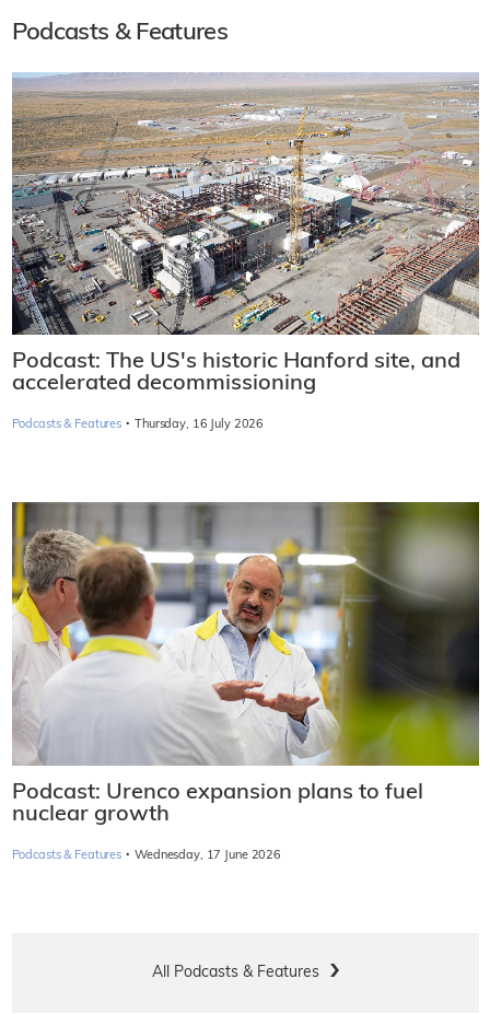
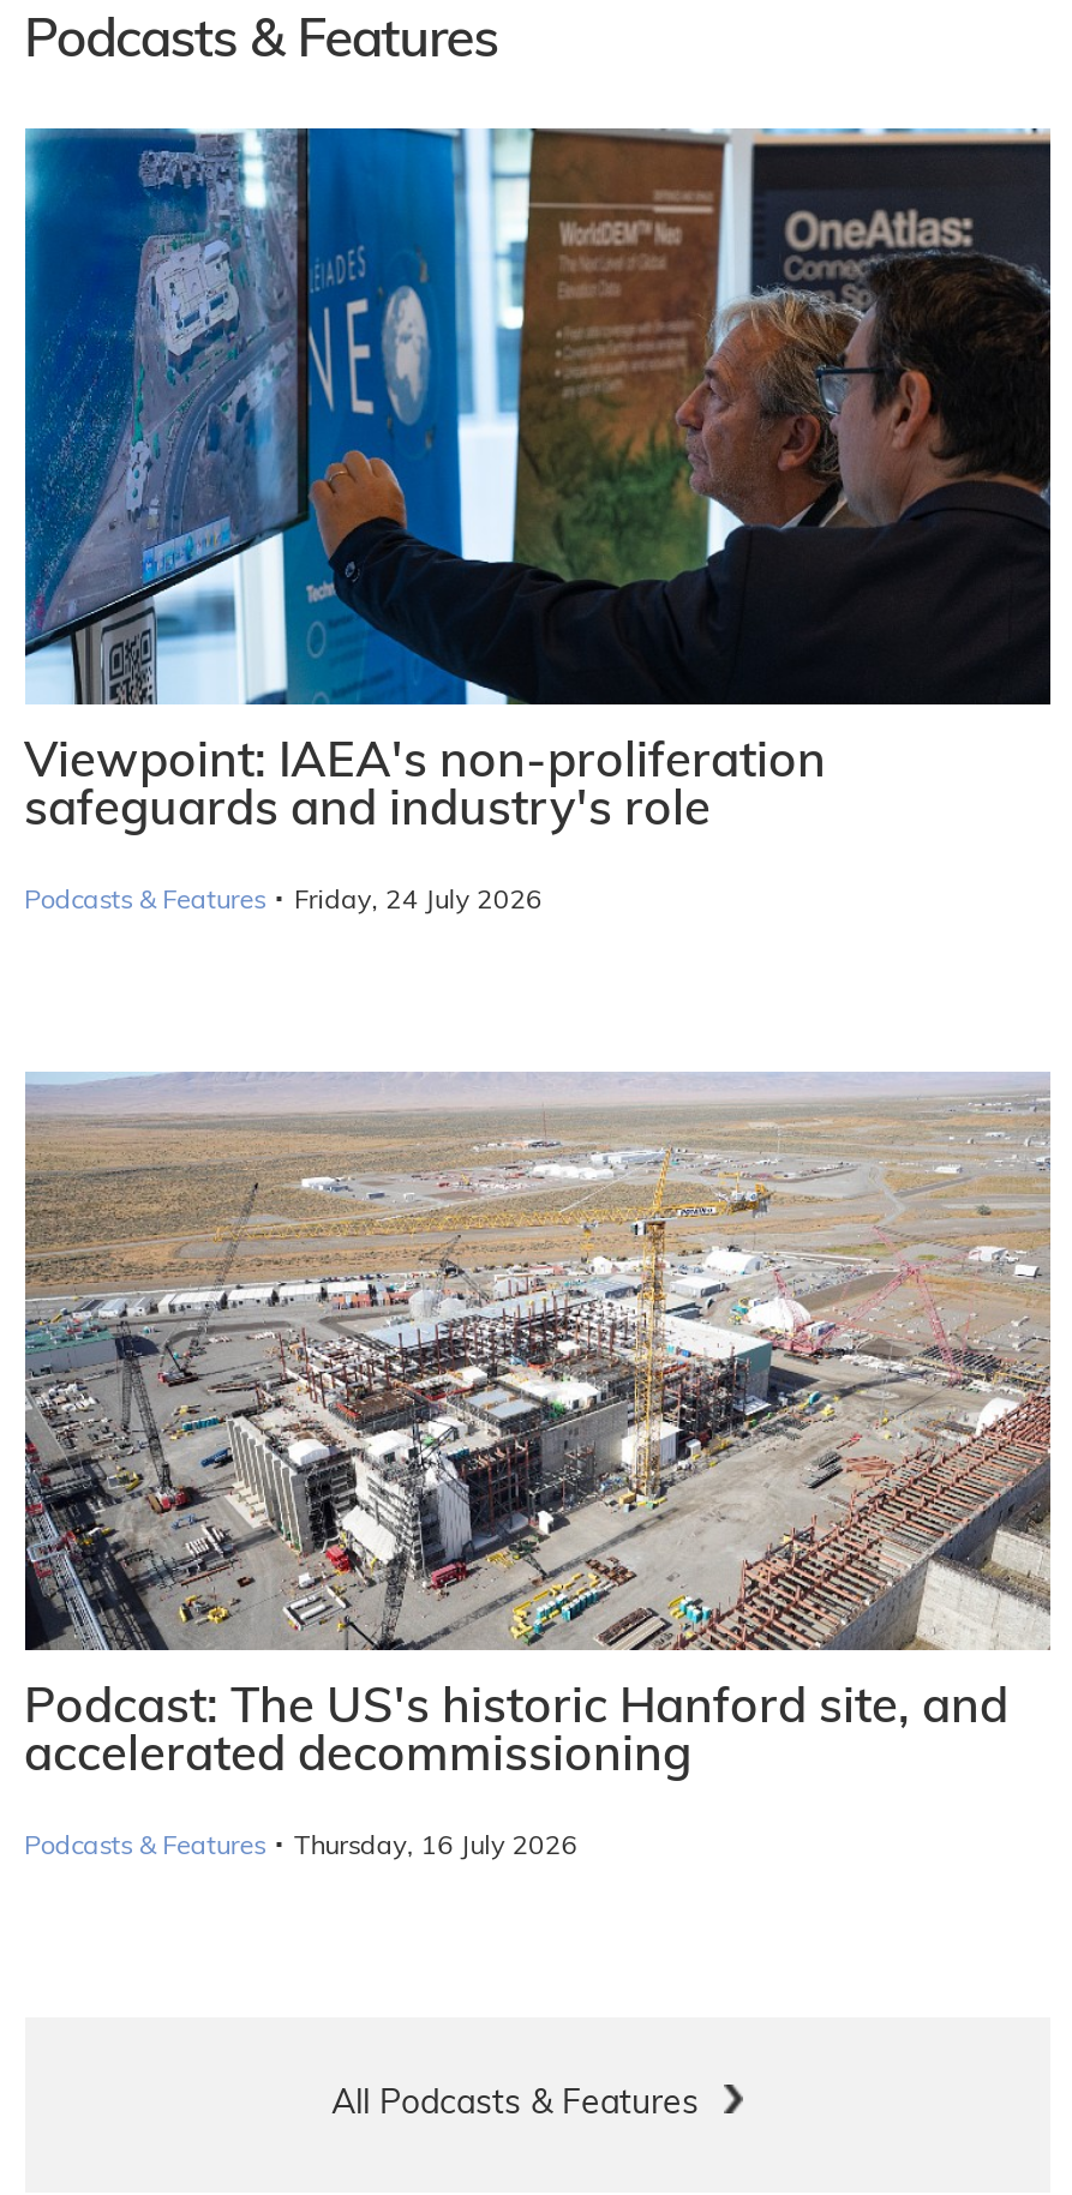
+ [image]
+ Viewpoint: IAEA's non-proliferation
+ safeguards and industry's role
+ Podcasts & Features · Friday, 24 July 2026

moved down: [image] | Podcast: The US's historic Hanford site, and | accelerated decommissioning | Podcasts & Features · Thursday, 16 July 2026

- [image]
- Podcast: Urenco expansion plans to fuel
- nuclear growth
- Podcasts & Features · Wednesday, 17 June 2026
